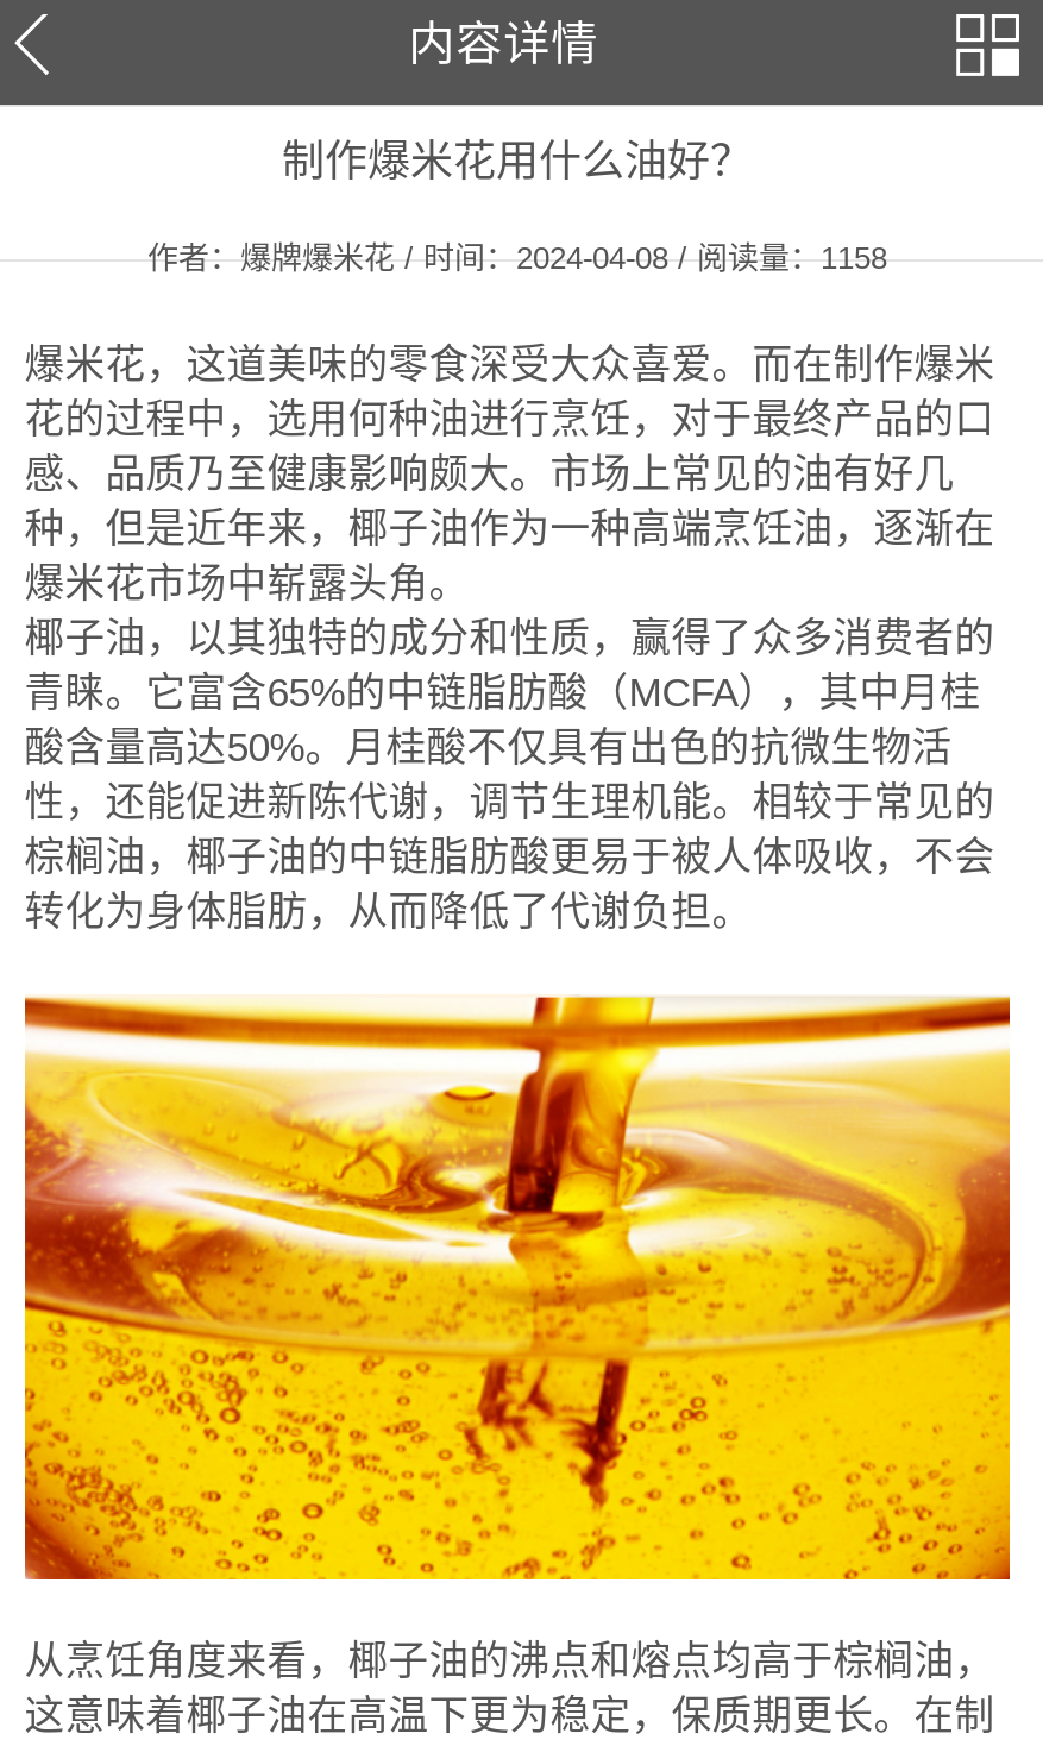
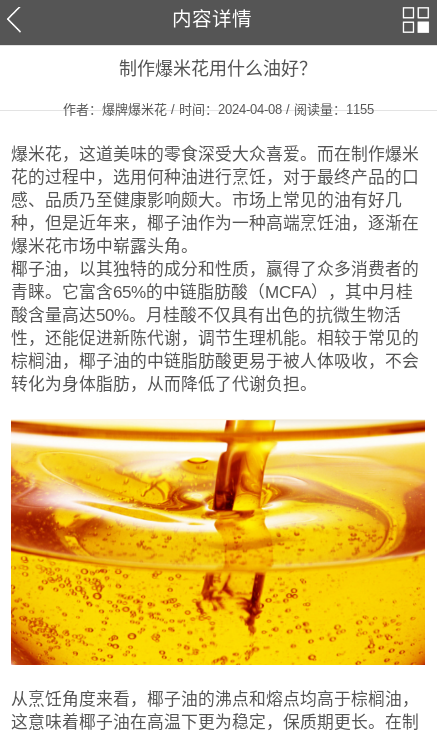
- 作者：爆牌爆米花 / 时间：2024-04-08 / 阅读量：1158
+ 作者：爆牌爆米花 / 时间：2024-04-08 / 阅读量：1155
